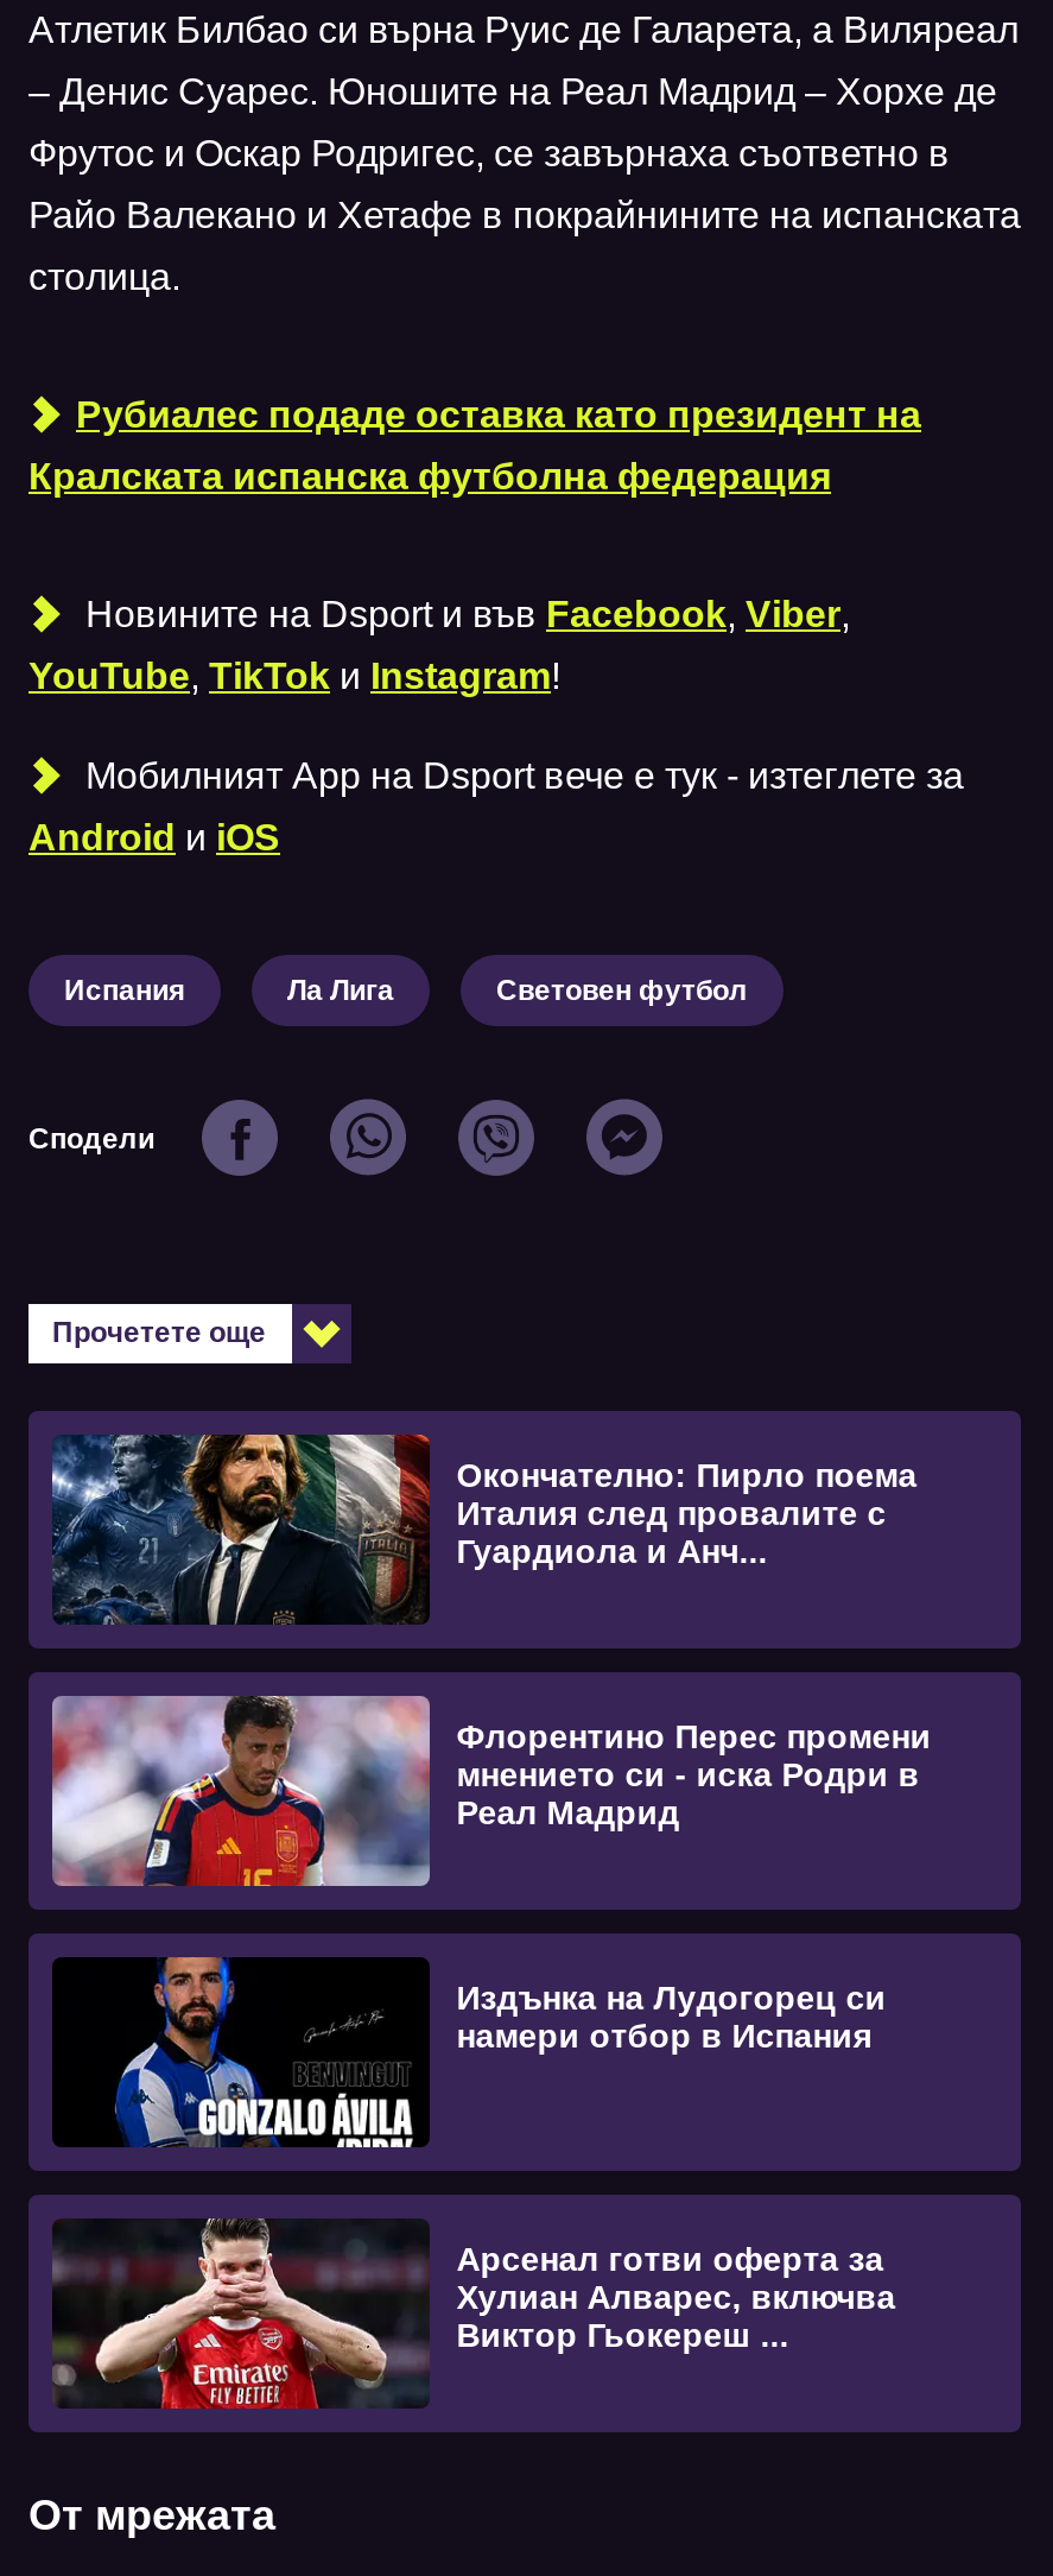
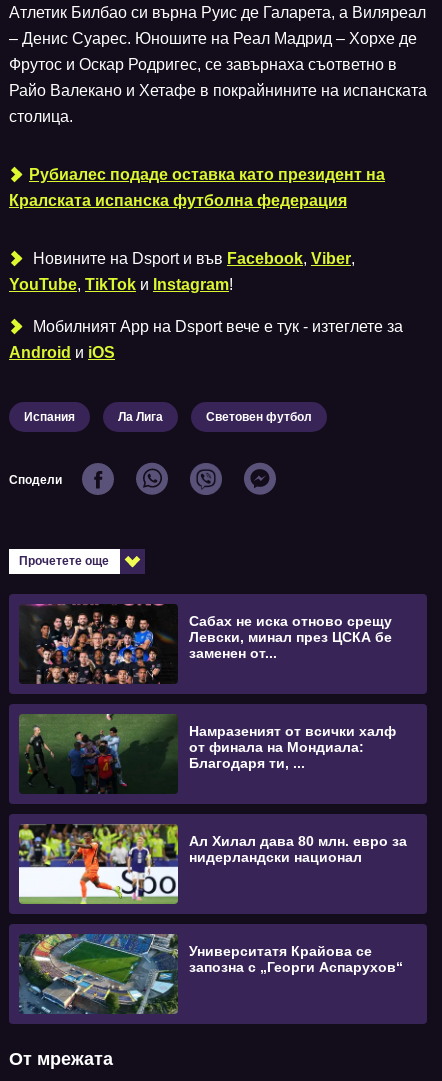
- [image]
- Окончателно: Пирло поема
- Италия след провалите с
- Гуардиола и Анч...
+ [image]
+ Сабах не иска отново срещу
+ Левски, минал през ЦСКА бе
+ заменен от...

- [image]
- Флорентино Перес промени
- мнението си - иска Родри в
- Реал Мадрид
+ [image]
+ Намразеният от всички халф
+ от финала на Мондиала:
+ Благодаря ти, ...

- [image]
- Издънка на Лудогорец си
- намери отбор в Испания
+ [image]
+ Ал Хилал дава 80 млн. евро за
+ нидерландски национал

- [image]
- Арсенал готви оферта за
- Хулиан Алварес, включва
- Виктор Гьокереш ...
+ [image]
+ Университатя Крайова се
+ запозна с „Георги Аспарухов“
